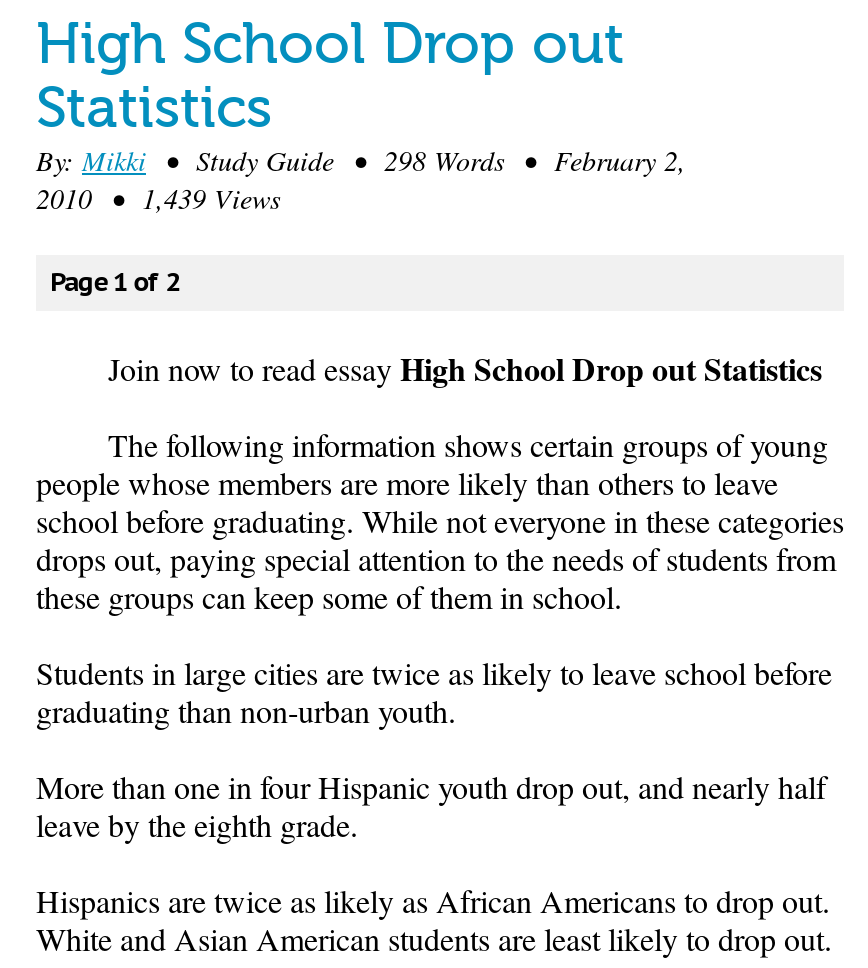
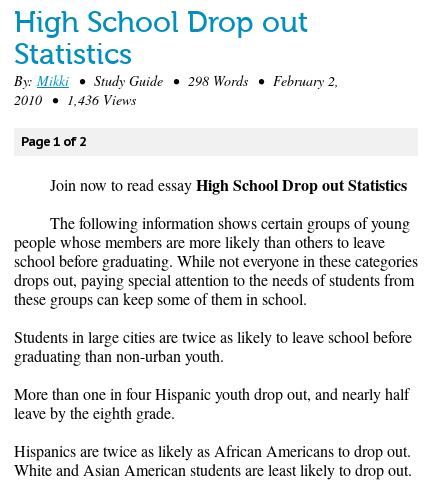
- 2010 • 1,439 Views
+ 2010 • 1,436 Views
